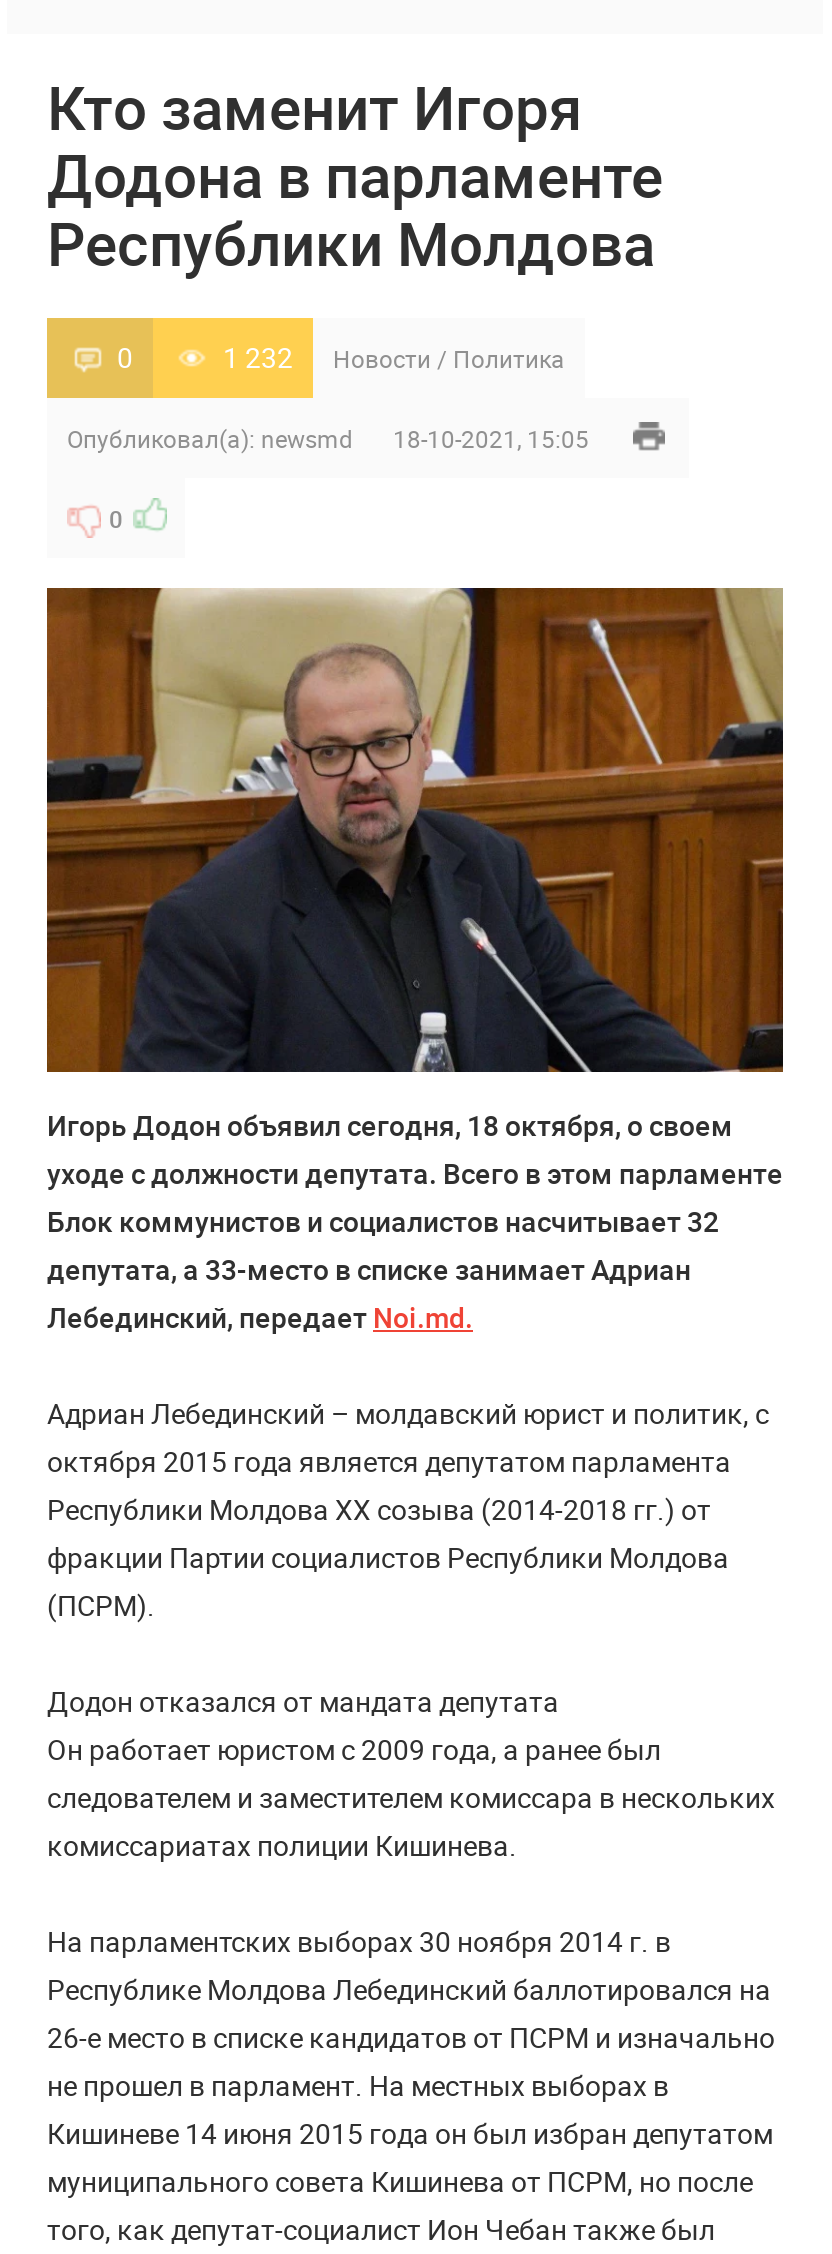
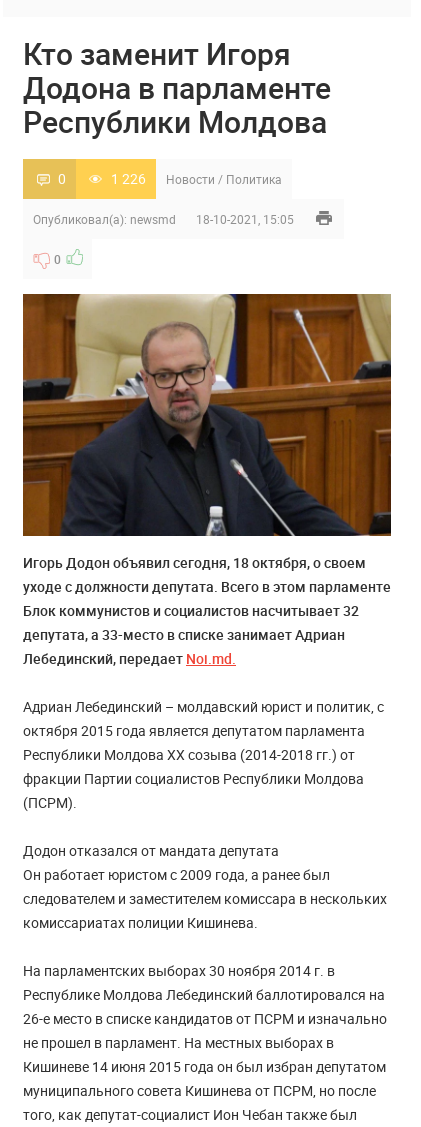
- 1 232 Новости / Политика
+ 1 226 Новости / Политика
